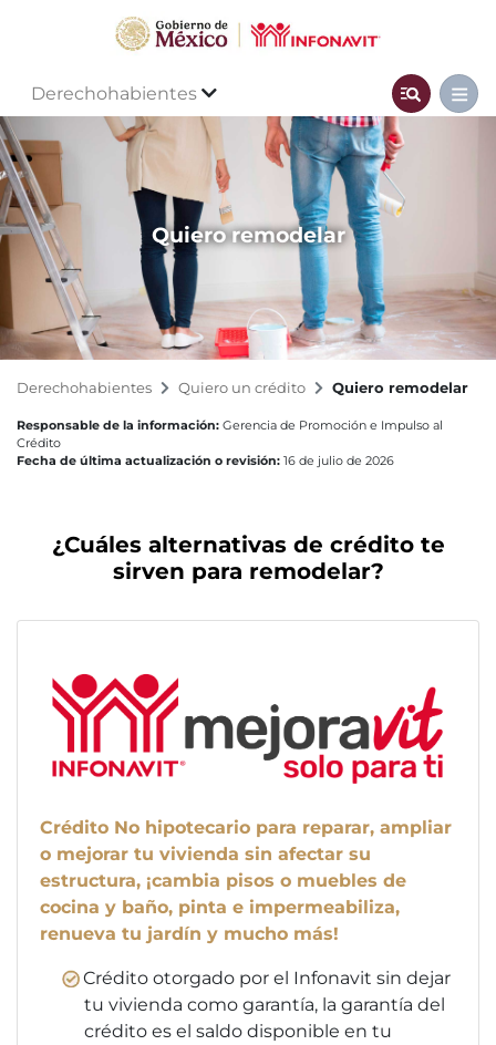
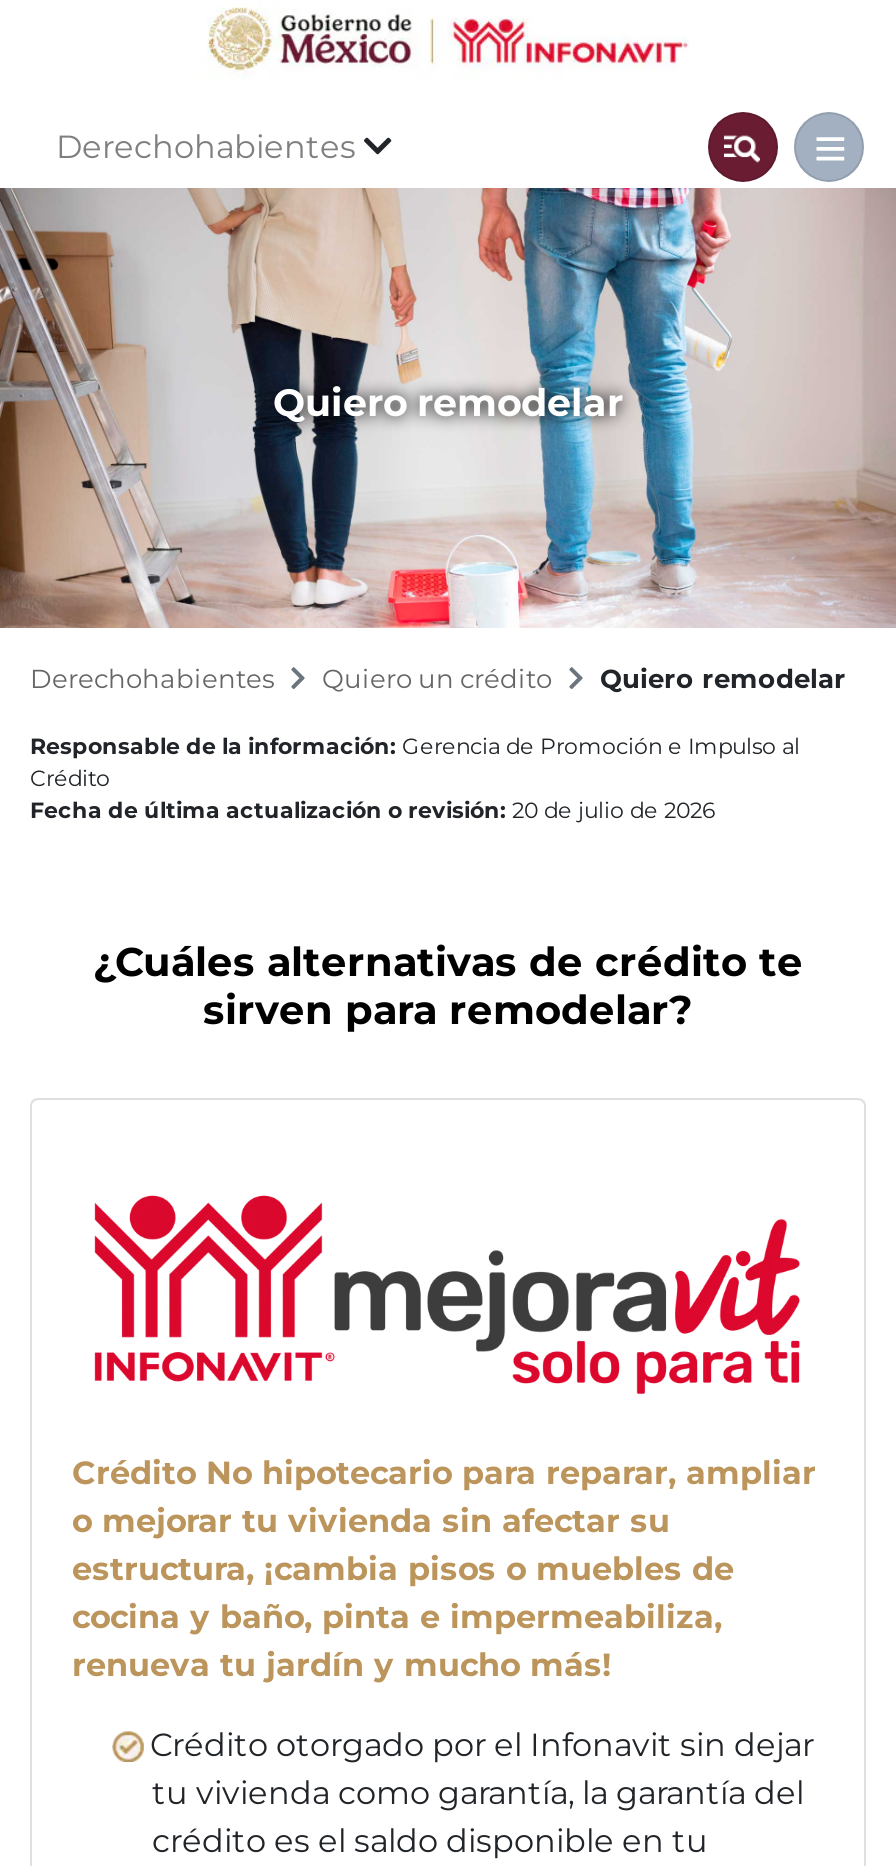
- Fecha de última actualización o revisión: 16 de julio de 2026
+ Fecha de última actualización o revisión: 20 de julio de 2026
